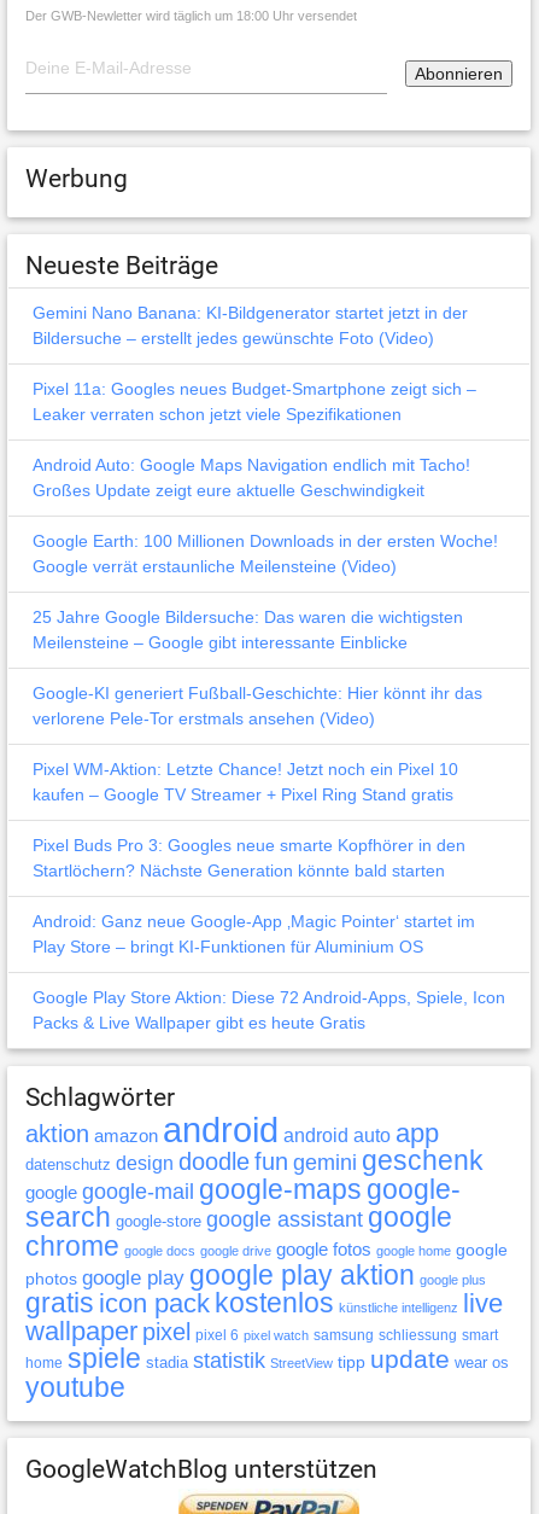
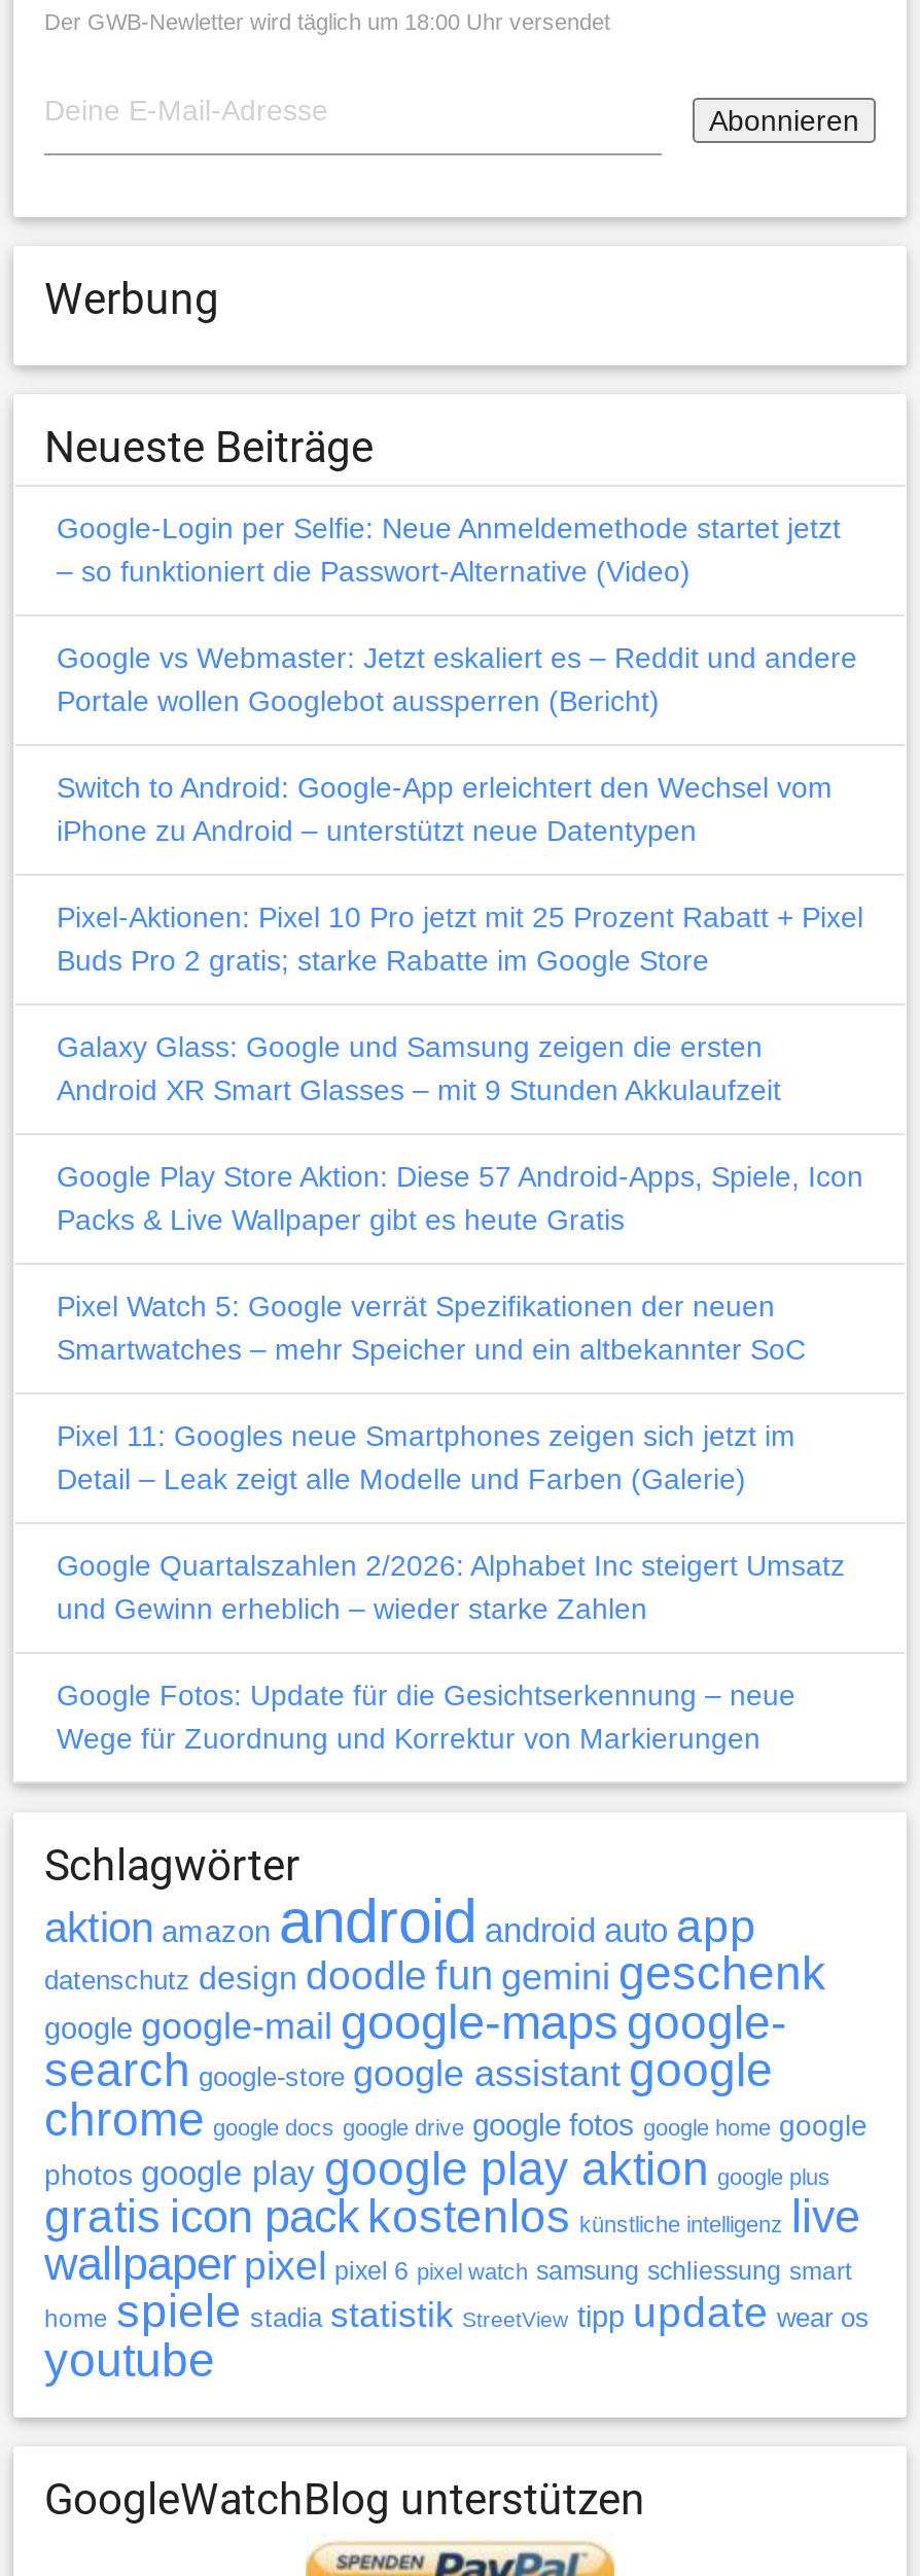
- Gemini Nano Banana: KI-Bildgenerator startet jetzt in der
- Bildersuche – erstellt jedes gewünschte Foto (Video)
- Pixel 11a: Googles neues Budget-Smartphone zeigt sich –
- Leaker verraten schon jetzt viele Spezifikationen
- Android Auto: Google Maps Navigation endlich mit Tacho!
- Großes Update zeigt eure aktuelle Geschwindigkeit
- Google Earth: 100 Millionen Downloads in der ersten Woche!
- Google verrät erstaunliche Meilensteine (Video)
- 25 Jahre Google Bildersuche: Das waren die wichtigsten
- Meilensteine – Google gibt interessante Einblicke
- Google-KI generiert Fußball-Geschichte: Hier könnt ihr das
- verlorene Pele-Tor erstmals ansehen (Video)
- Pixel WM-Aktion: Letzte Chance! Jetzt noch ein Pixel 10
- kaufen – Google TV Streamer + Pixel Ring Stand gratis
- Pixel Buds Pro 3: Googles neue smarte Kopfhörer in den
- Startlöchern? Nächste Generation könnte bald starten
- Android: Ganz neue Google-App ‚Magic Pointer‘ startet im
- Play Store – bringt KI-Funktionen für Aluminium OS
- Google Play Store Aktion: Diese 72 Android-Apps, Spiele, Icon
+ Google-Login per Selfie: Neue Anmeldemethode startet jetzt
+ – so funktioniert die Passwort-Alternative (Video)
+ Google vs Webmaster: Jetzt eskaliert es – Reddit und andere
+ Portale wollen Googlebot aussperren (Bericht)
+ Switch to Android: Google-App erleichtert den Wechsel vom
+ iPhone zu Android – unterstützt neue Datentypen
+ Pixel-Aktionen: Pixel 10 Pro jetzt mit 25 Prozent Rabatt + Pixel
+ Buds Pro 2 gratis; starke Rabatte im Google Store
+ Galaxy Glass: Google und Samsung zeigen die ersten
+ Android XR Smart Glasses – mit 9 Stunden Akkulaufzeit
+ Google Play Store Aktion: Diese 57 Android-Apps, Spiele, Icon

moved up: Packs & Live Wallpaper gibt es heute Gratis

+ Pixel Watch 5: Google verrät Spezifikationen der neuen
+ Smartwatches – mehr Speicher und ein altbekannter SoC
+ Pixel 11: Googles neue Smartphones zeigen sich jetzt im
+ Detail – Leak zeigt alle Modelle und Farben (Galerie)
+ Google Quartalszahlen 2/2026: Alphabet Inc steigert Umsatz
+ und Gewinn erheblich – wieder starke Zahlen
+ Google Fotos: Update für die Gesichtserkennung – neue
+ Wege für Zuordnung und Korrektur von Markierungen
